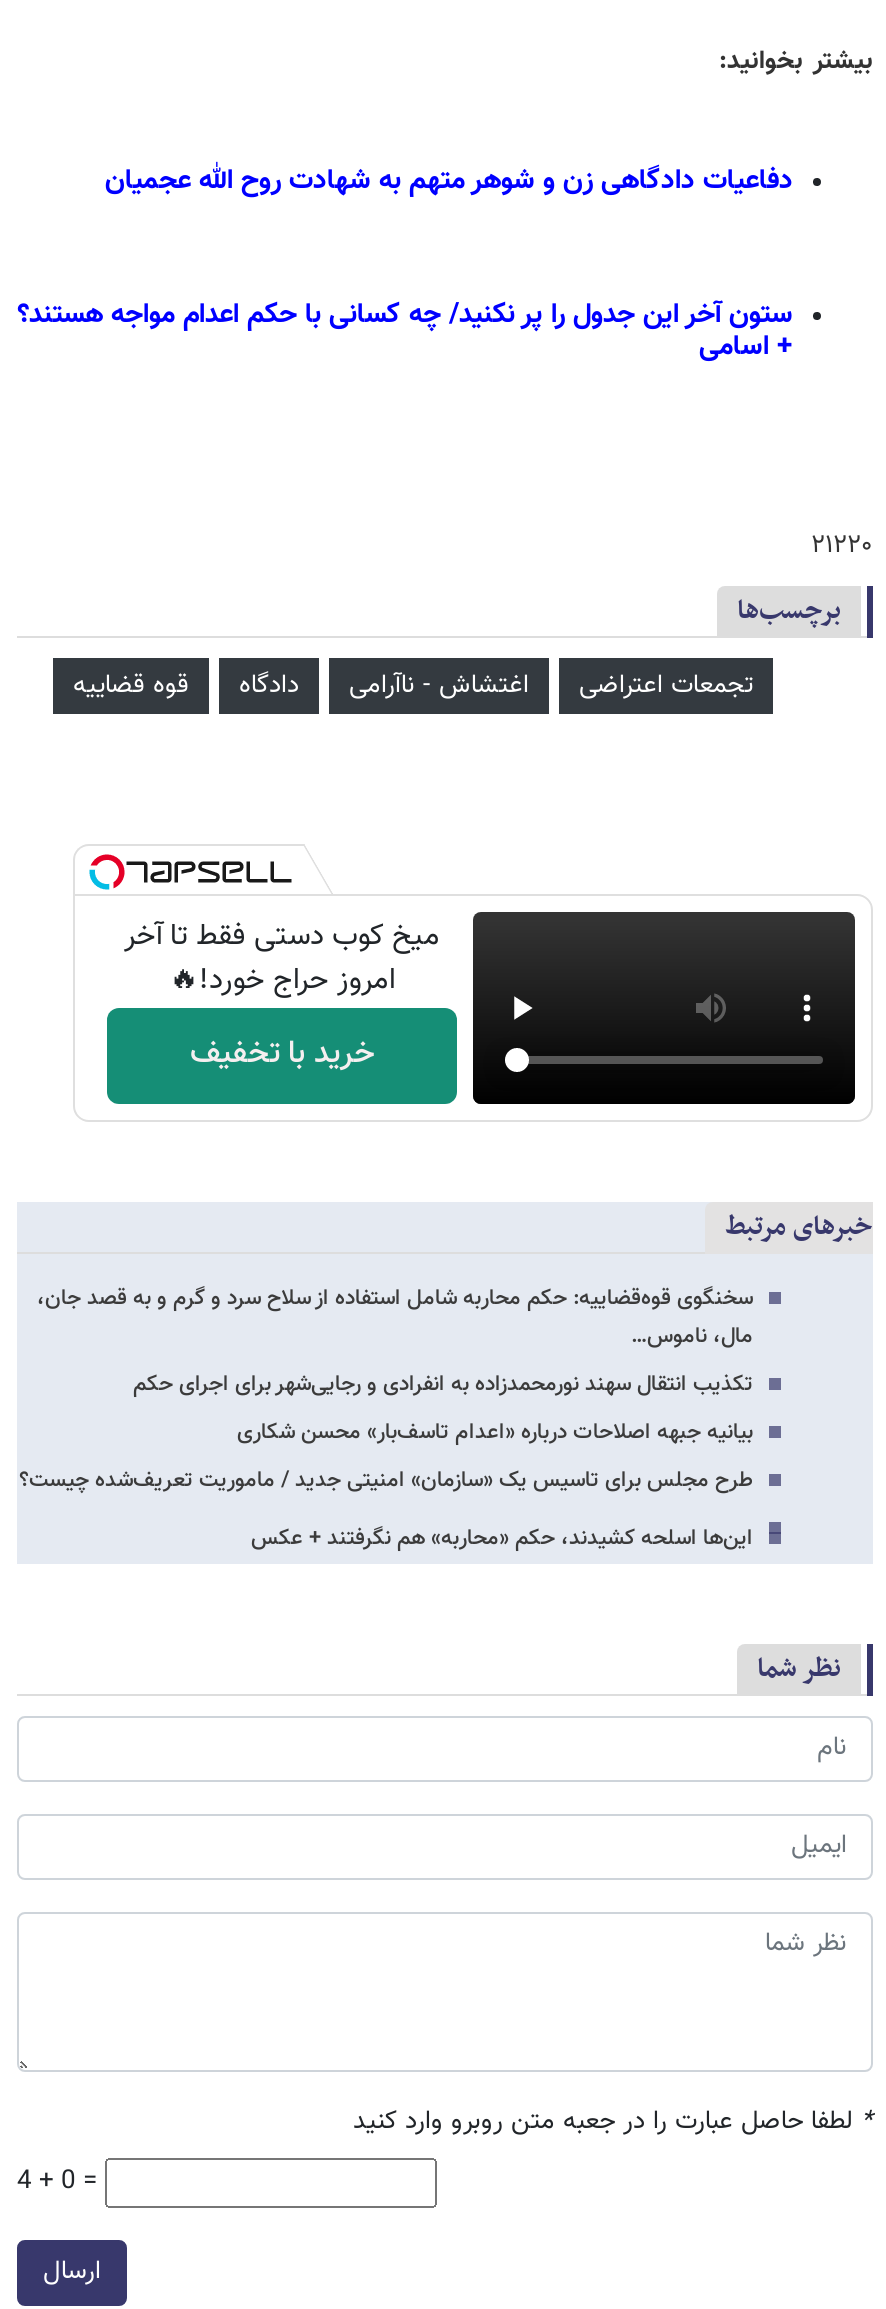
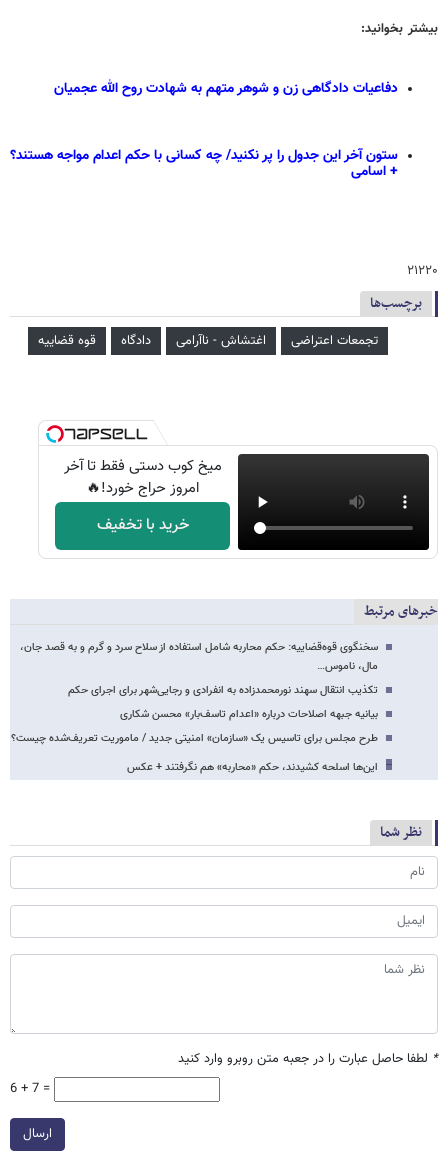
- 4 + 0 =
+ 6 + 7 =
